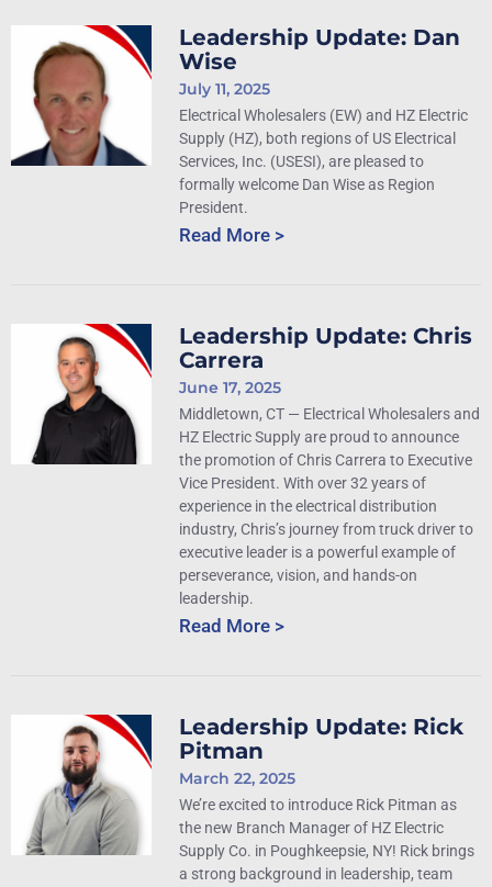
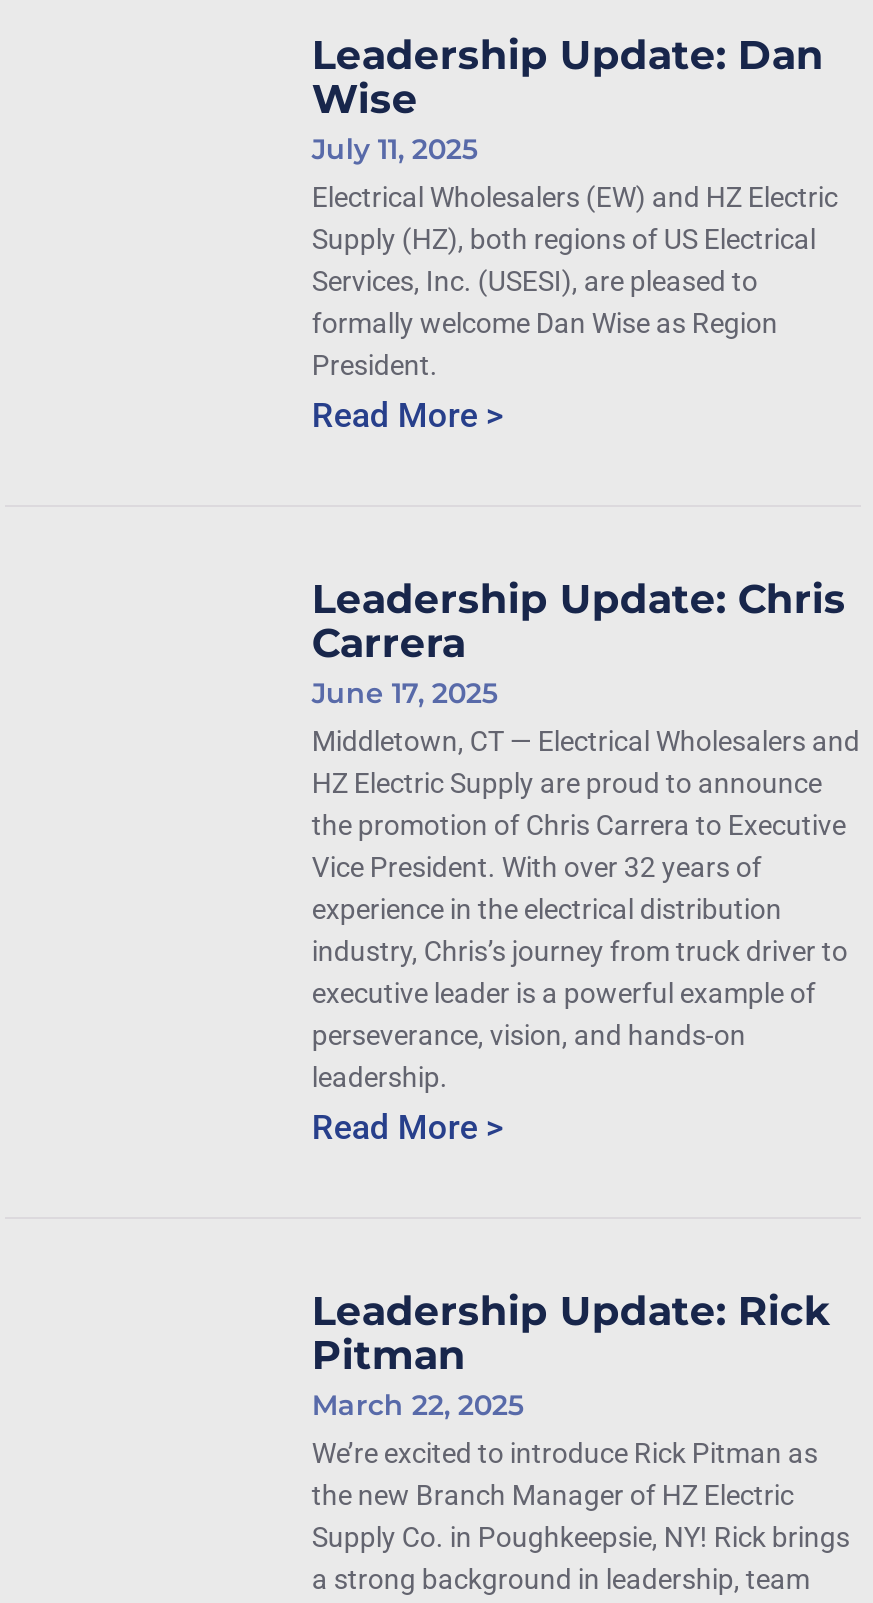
- [image]

- [image]

- [image]
